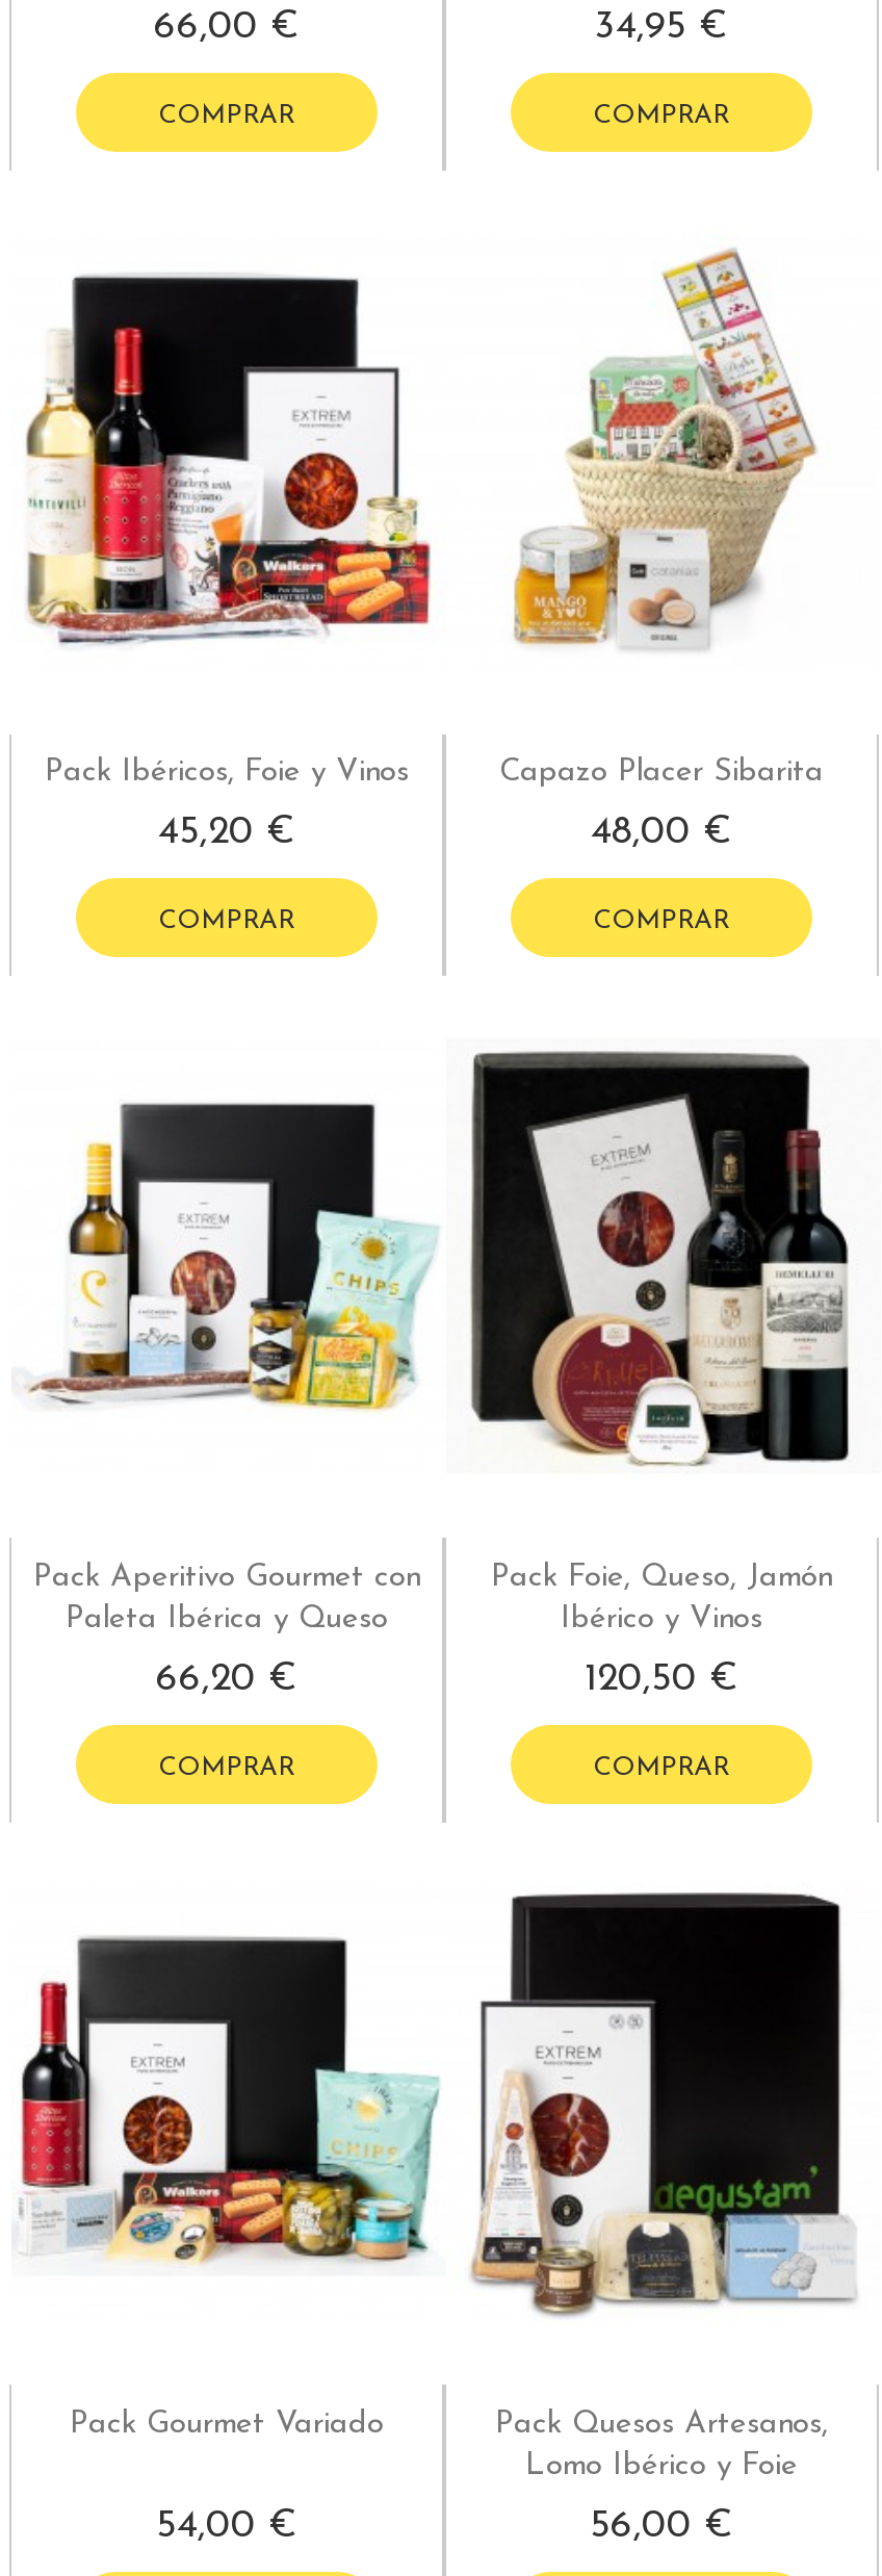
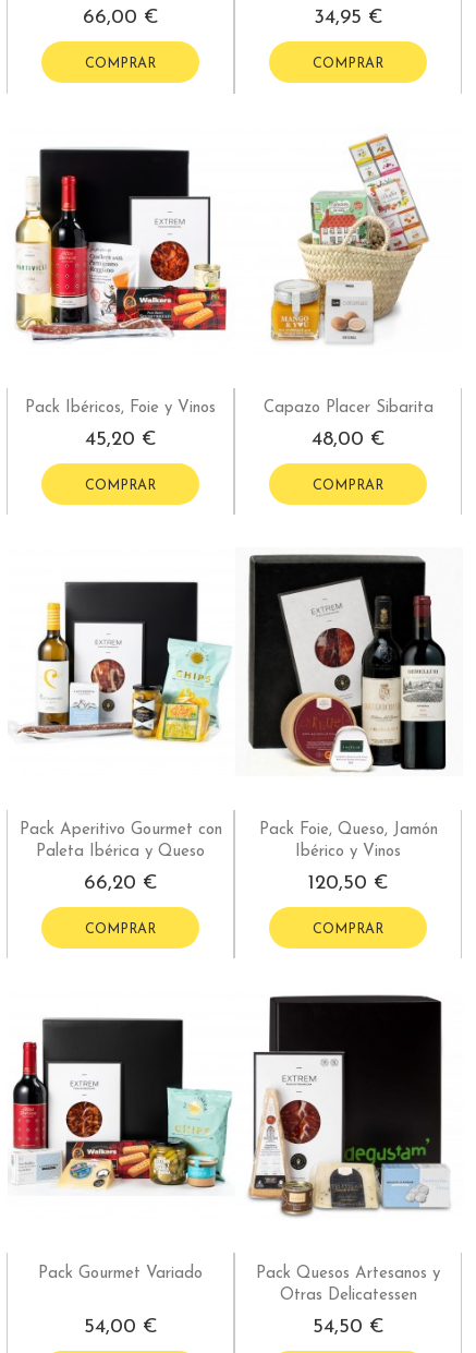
- Pack Quesos Artesanos,
- Lomo Ibérico y Foie
+ Pack Quesos Artesanos y
+ Otras Delicatessen

- 56,00 €
+ 54,50 €
